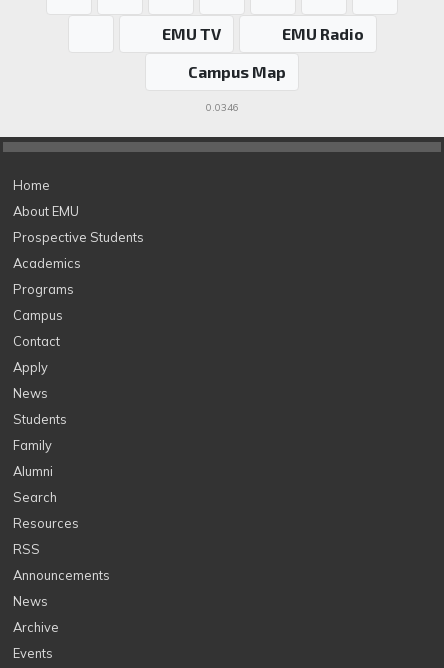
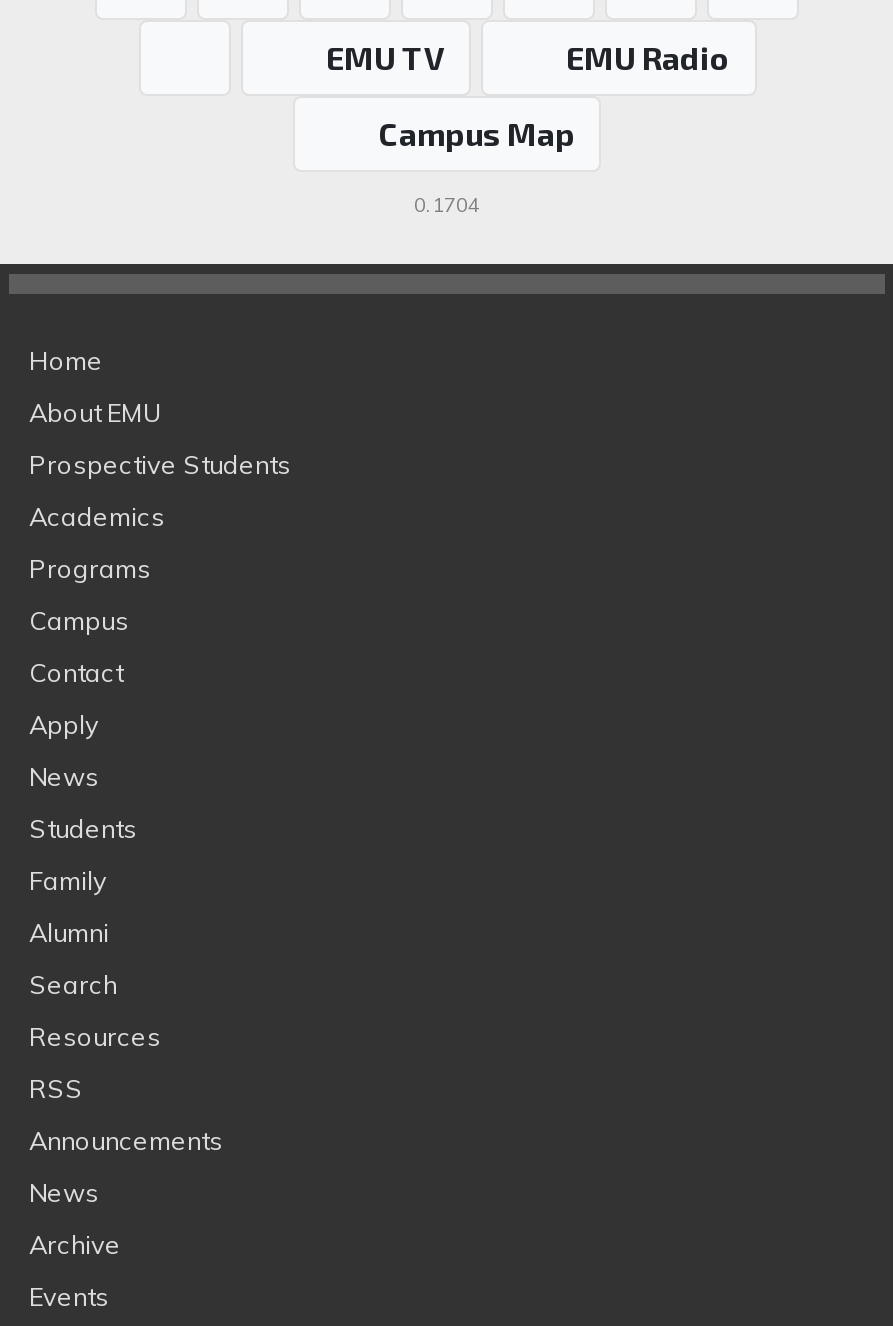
- 0.0346
+ 0.1704
